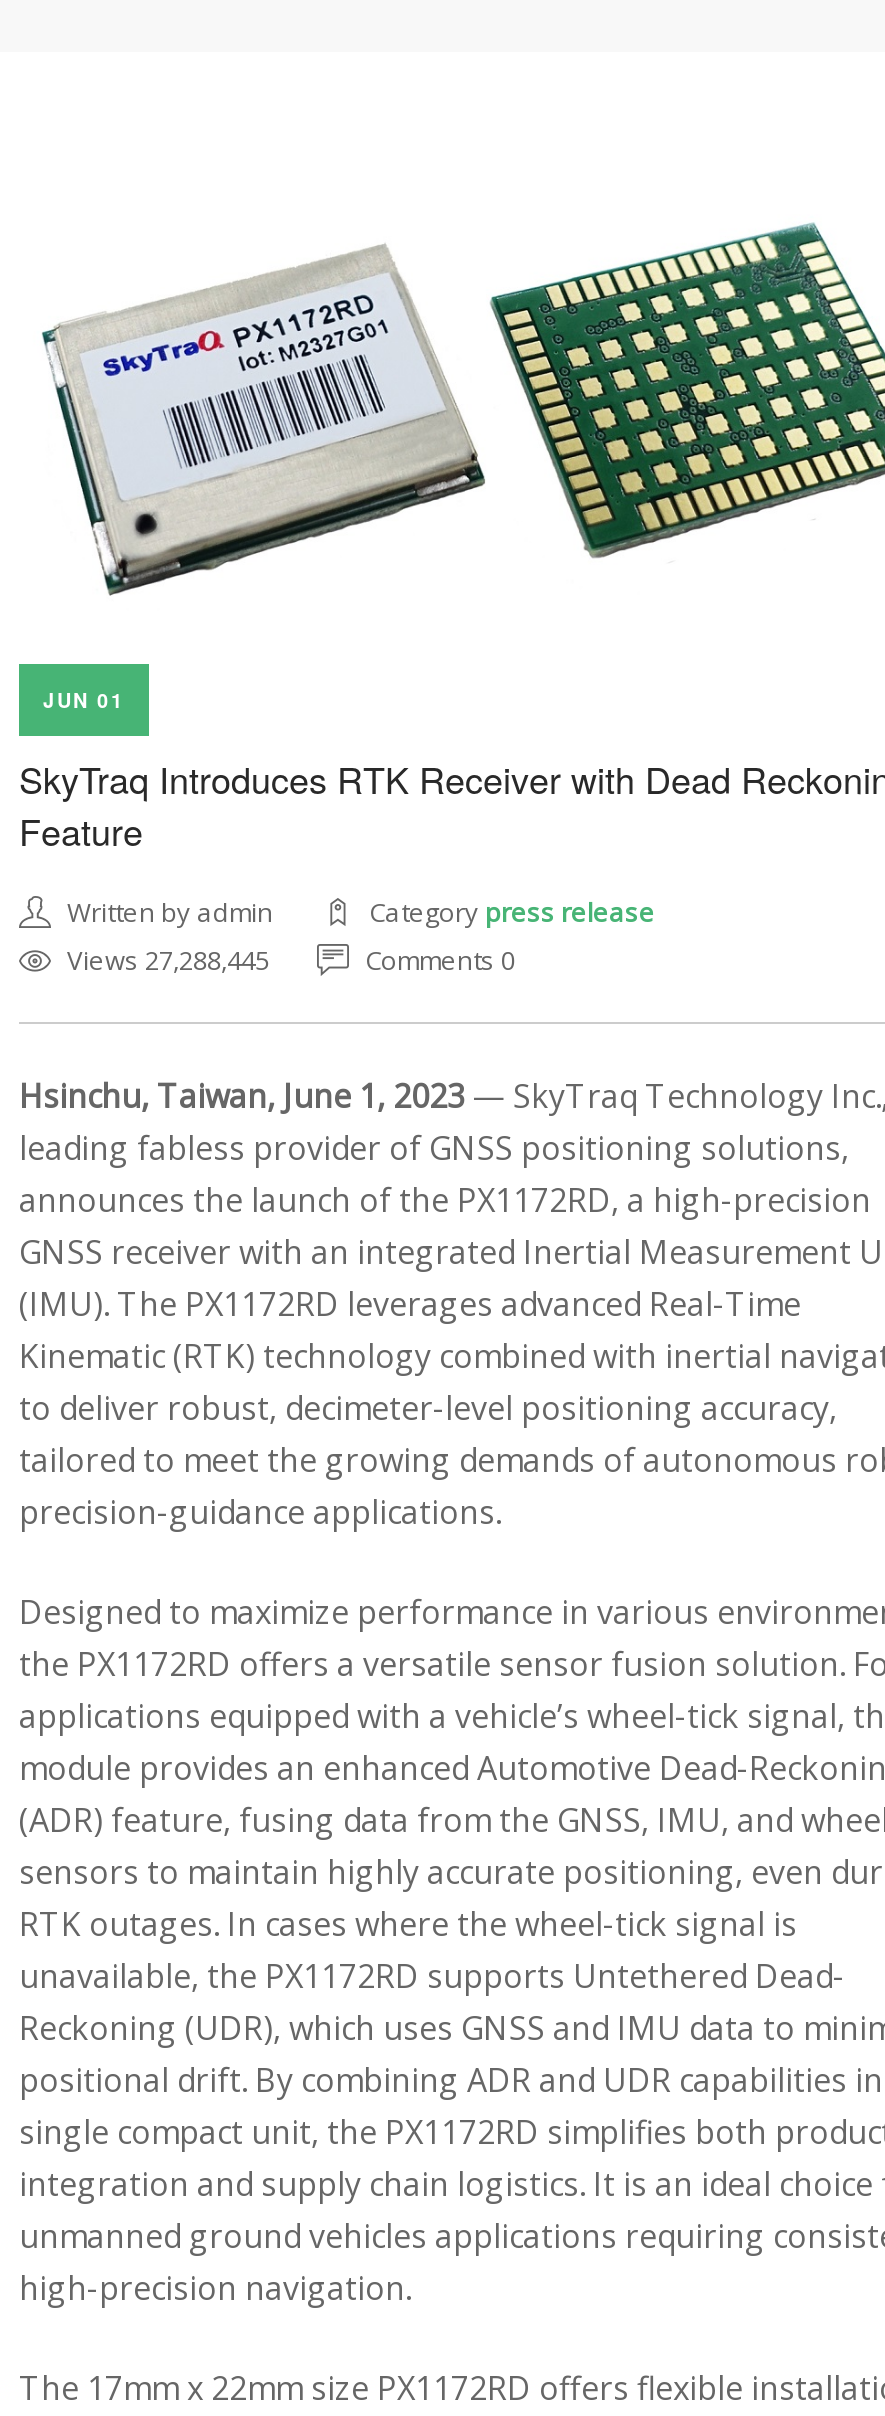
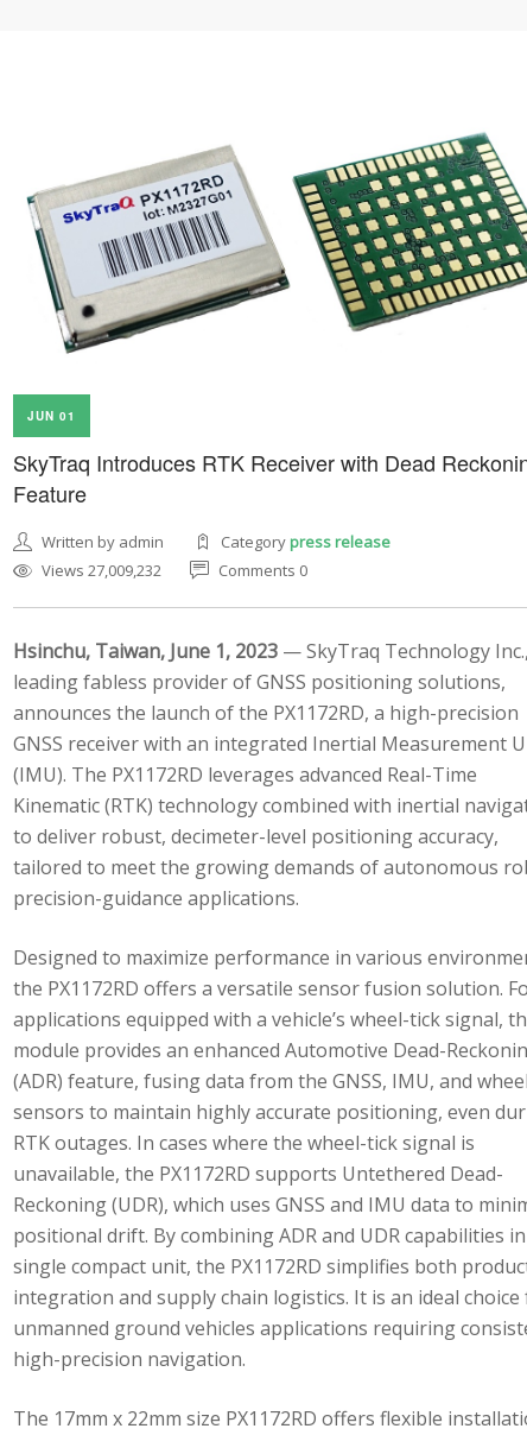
- Views 27,288,445
+ Views 27,009,232
